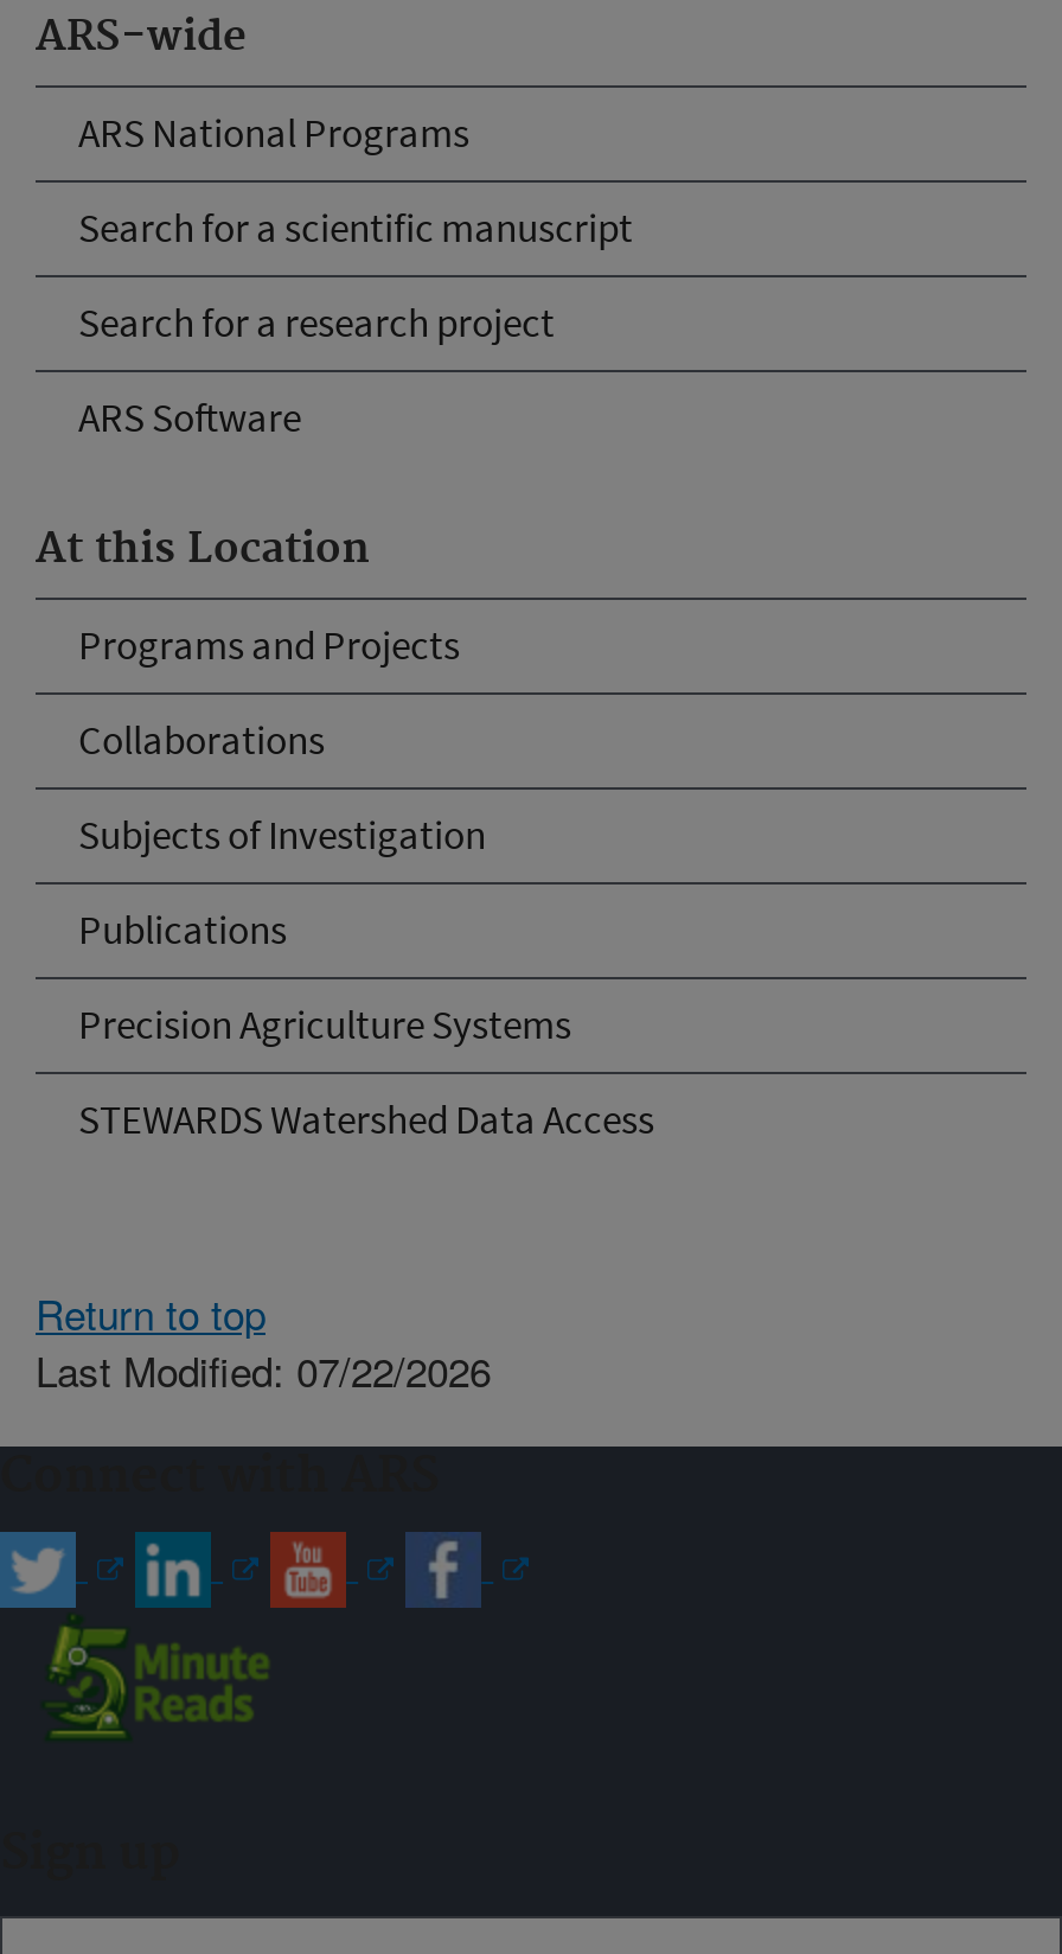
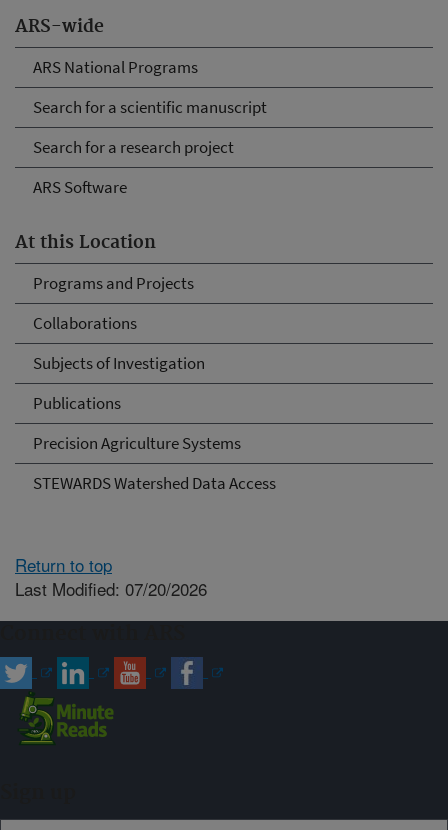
- Last Modified: 07/22/2026
+ Last Modified: 07/20/2026
